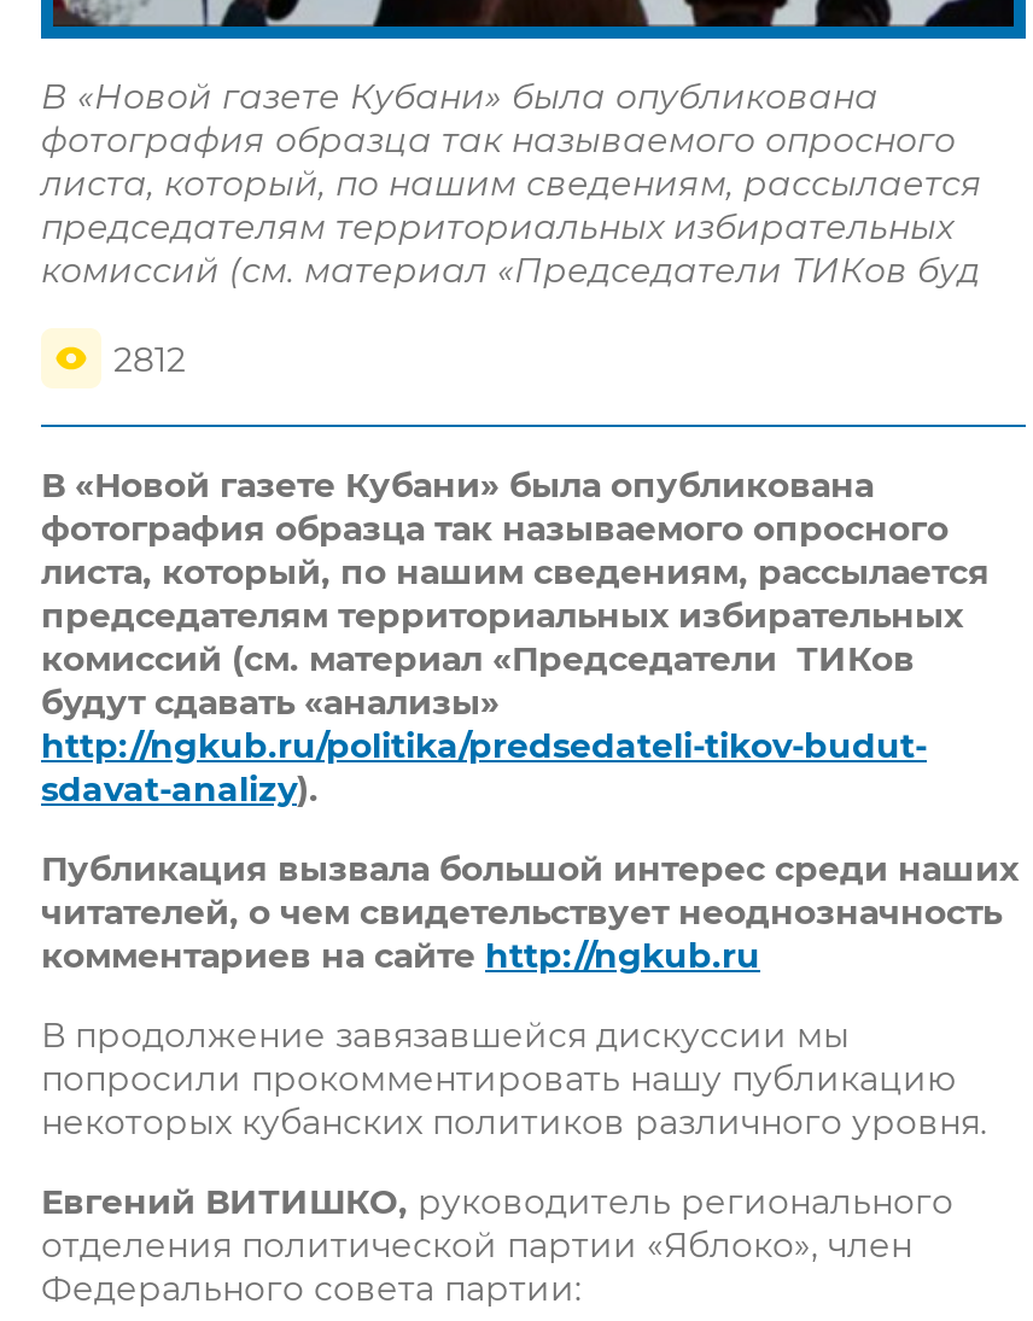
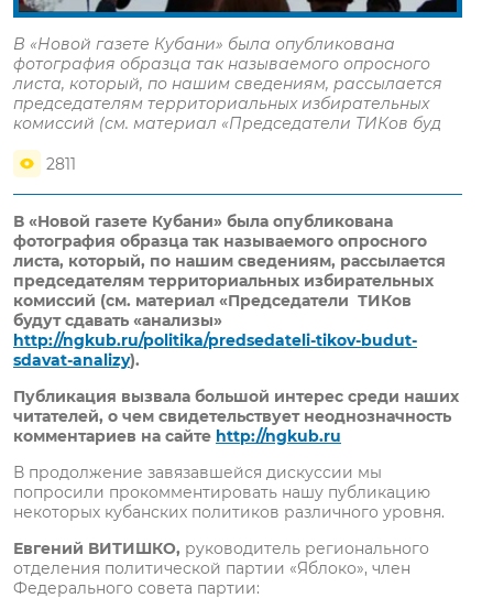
- 2812
+ 2811
